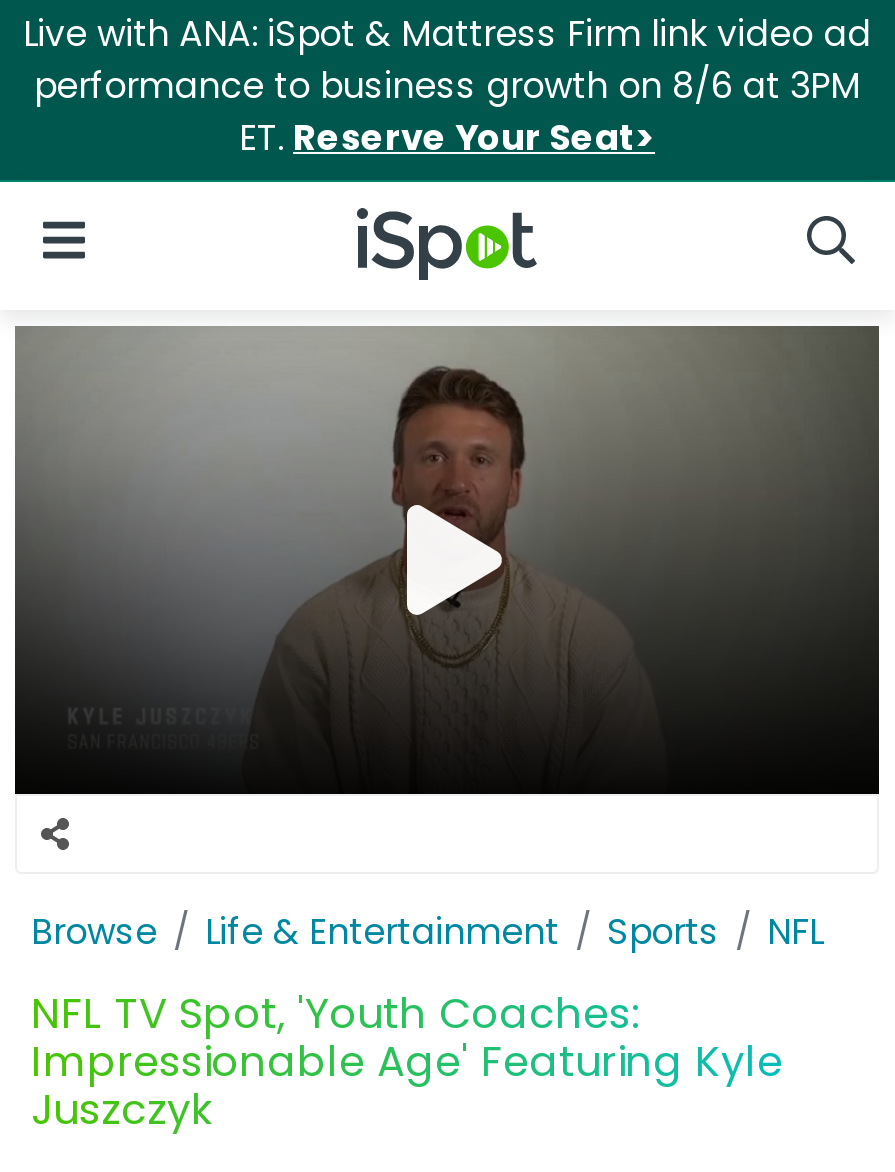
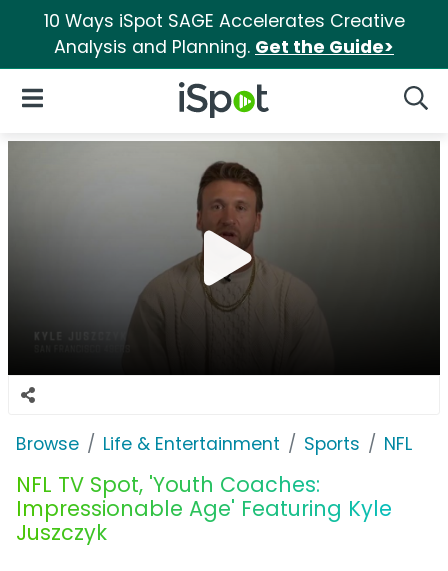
- Live with ANA: iSpot & Mattress Firm link video ad
- performance to business growth on 8/6 at 3PM
- ET. Reserve Your Seat>
+ 10 Ways iSpot SAGE Accelerates Creative
+ Analysis and Planning. Get the Guide>
